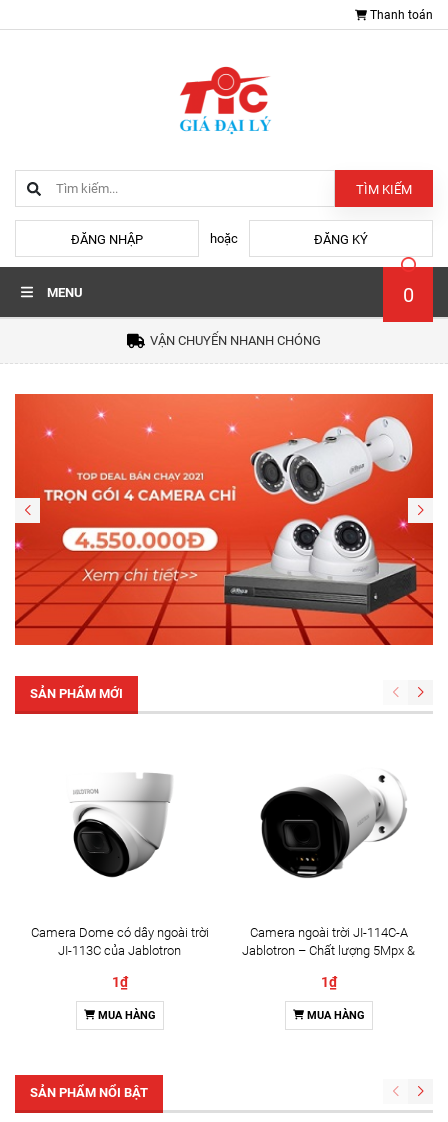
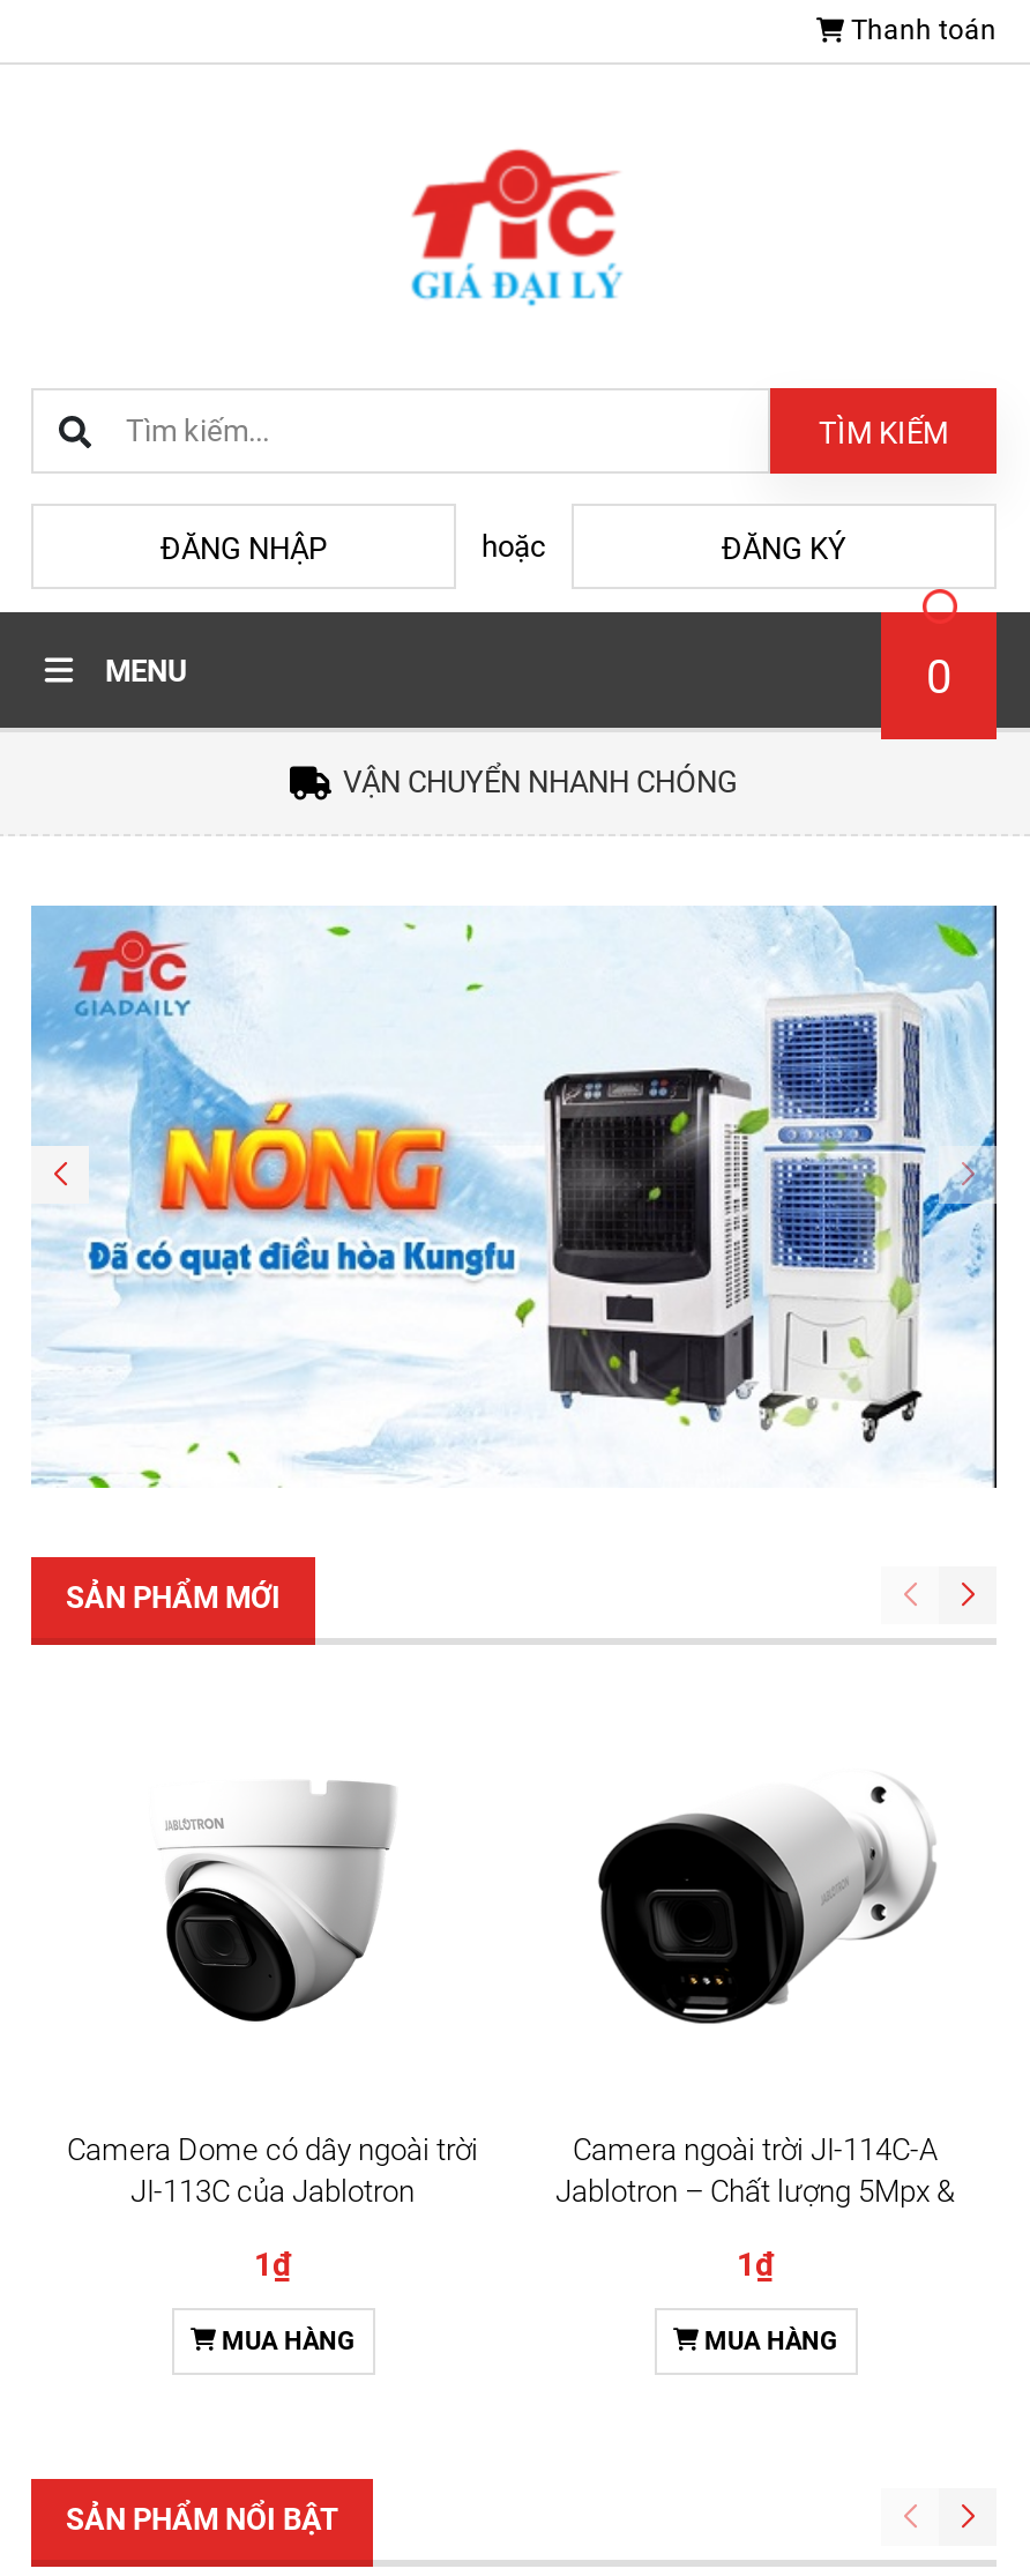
- [image]
+ [image]
